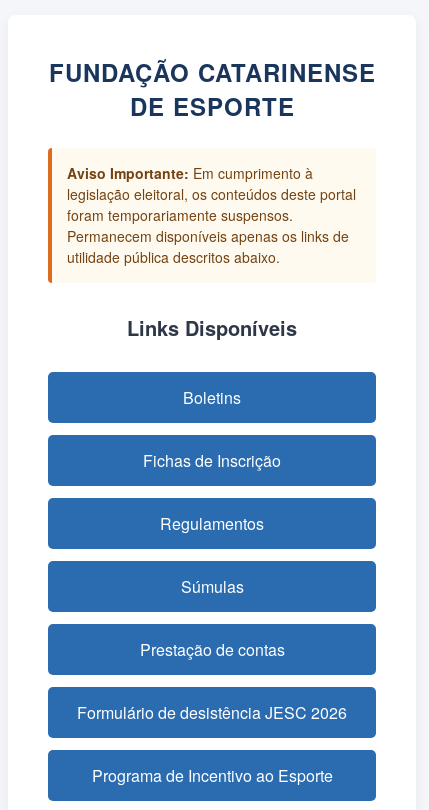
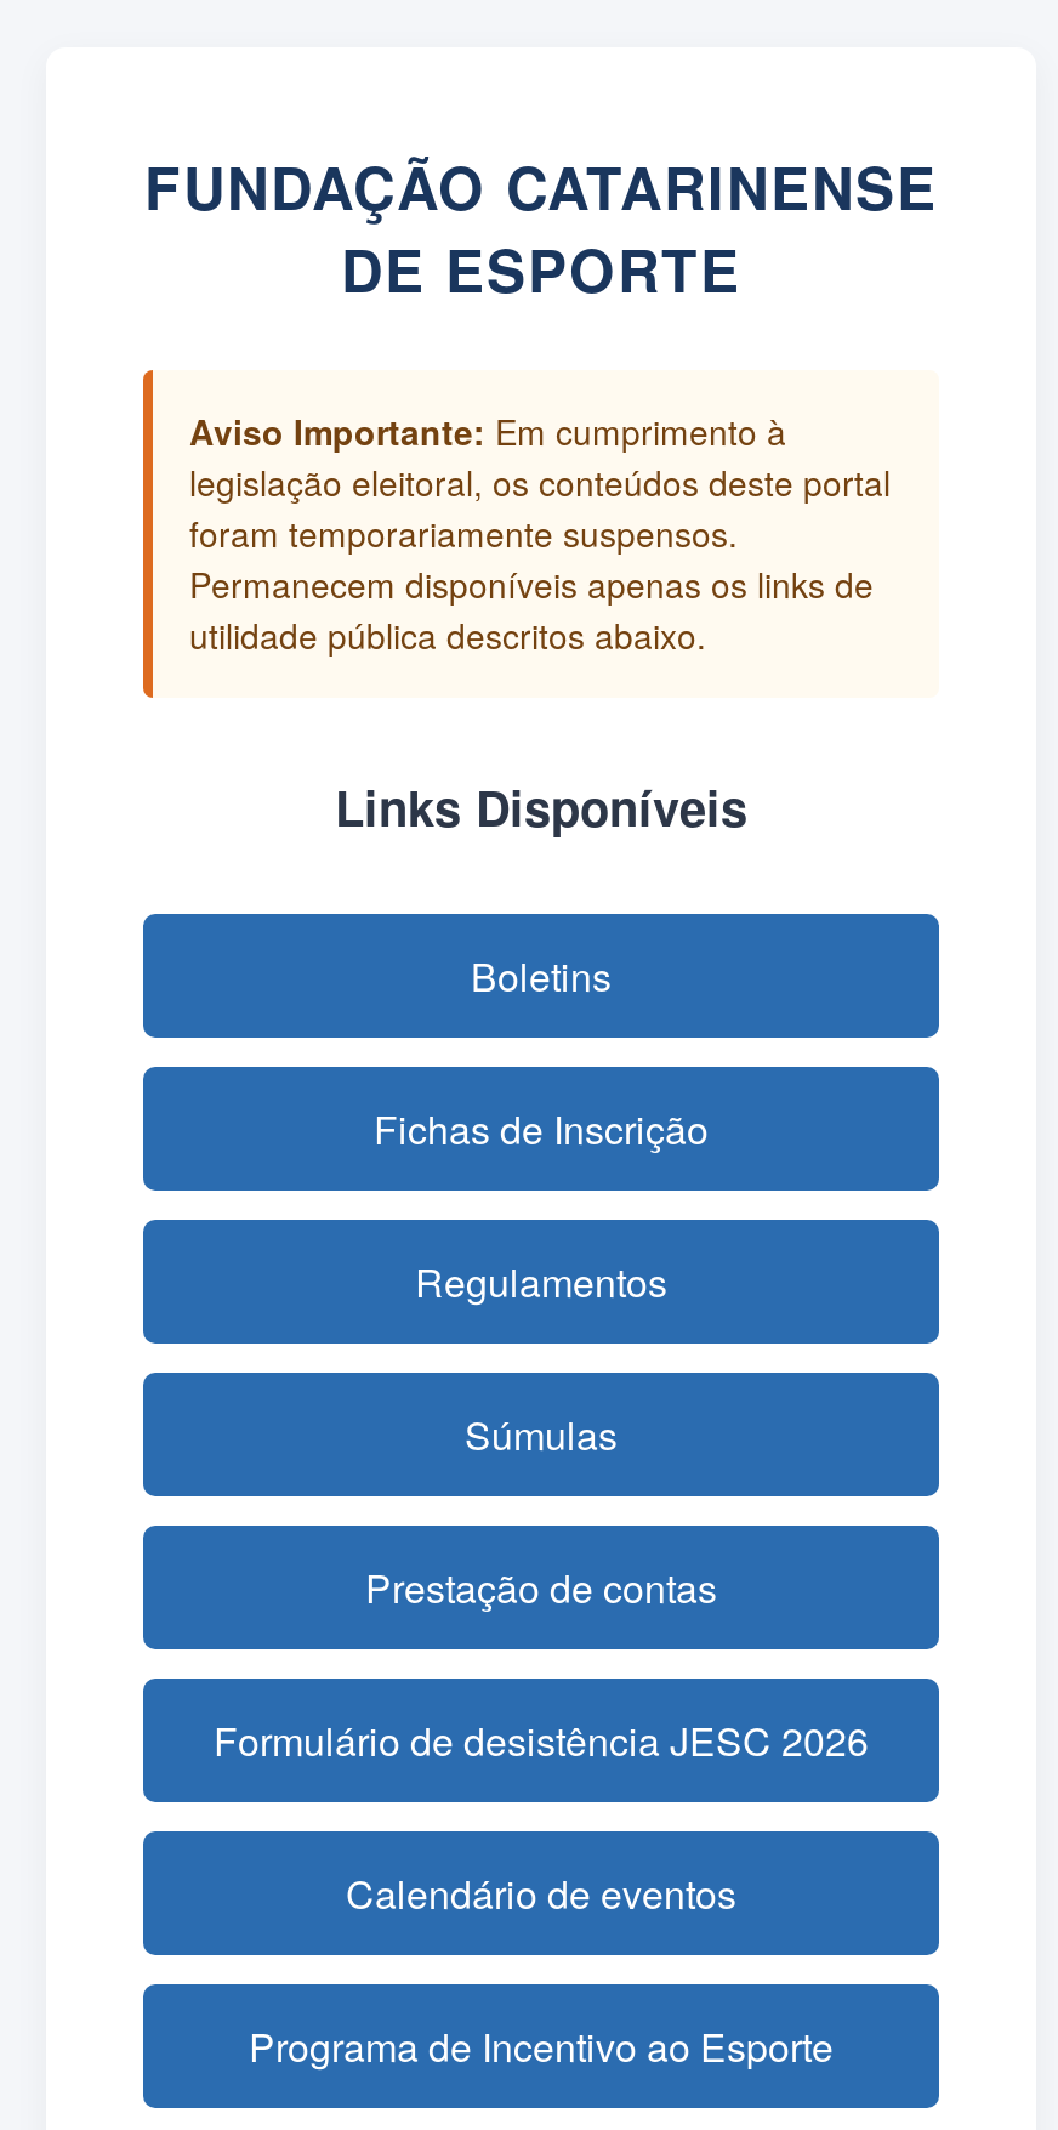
+ Calendário de eventos
